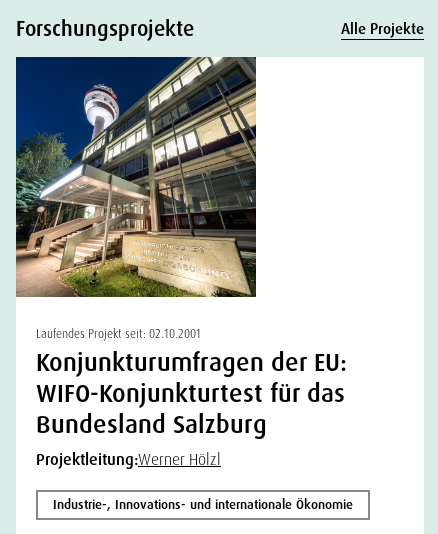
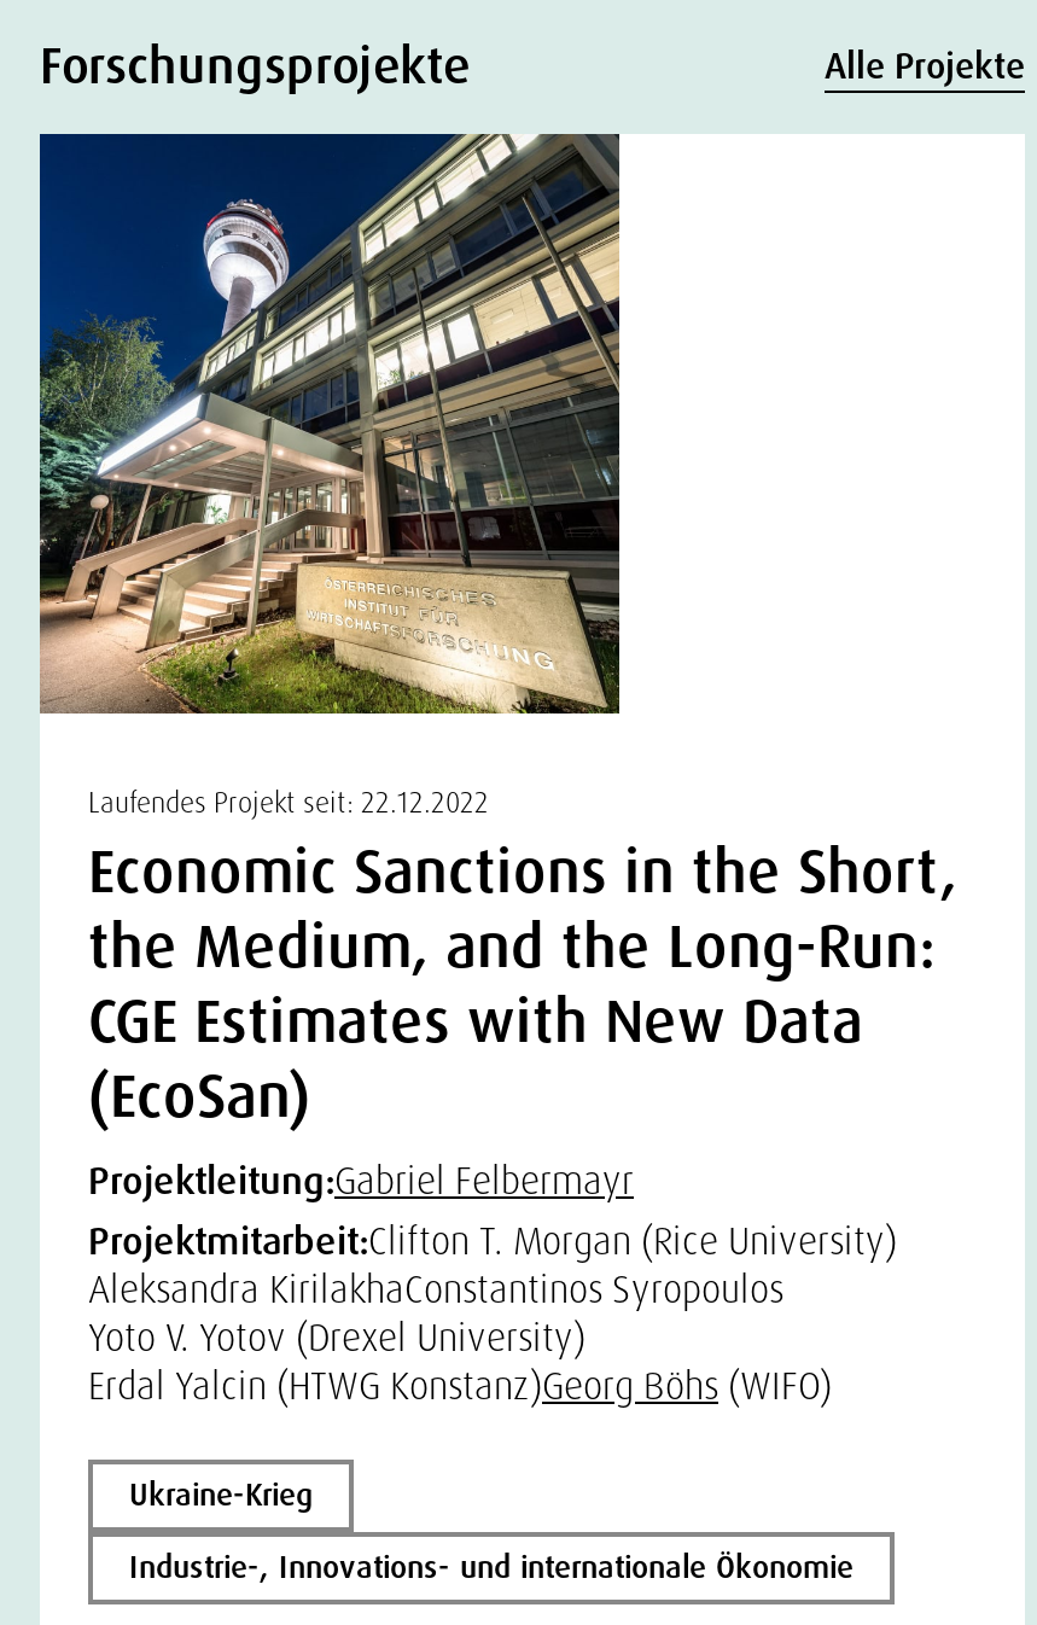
- Laufendes Projekt seit: 02.10.2001
- Konjunkturumfragen der EU:
- WIFO-Konjunkturtest für das
- Bundesland Salzburg
- Projektleitung:Werner Hölzl
+ Laufendes Projekt seit: 22.12.2022
+ Economic Sanctions in the Short,
+ the Medium, and the Long-Run:
+ CGE Estimates with New Data
+ (EcoSan)
+ Projektleitung:Gabriel Felbermayr
+ Projektmitarbeit:Clifton T. Morgan (Rice University)
+ Aleksandra KirilakhaConstantinos Syropoulos
+ Yoto V. Yotov (Drexel University)
+ Erdal Yalcin (HTWG Konstanz)Georg Böhs (WIFO)
+ Ukraine-Krieg
